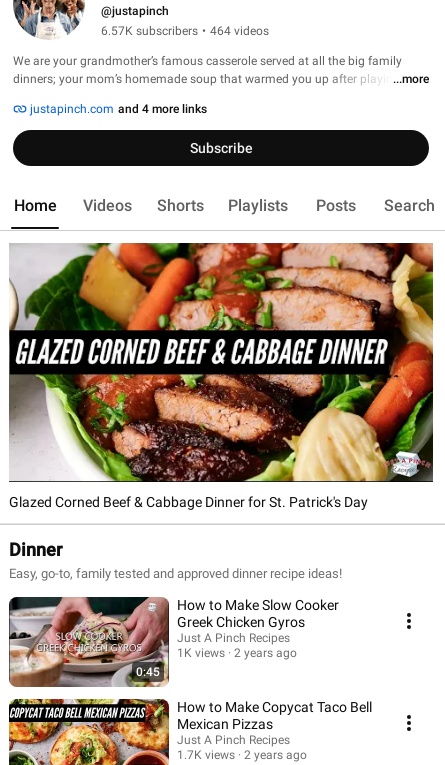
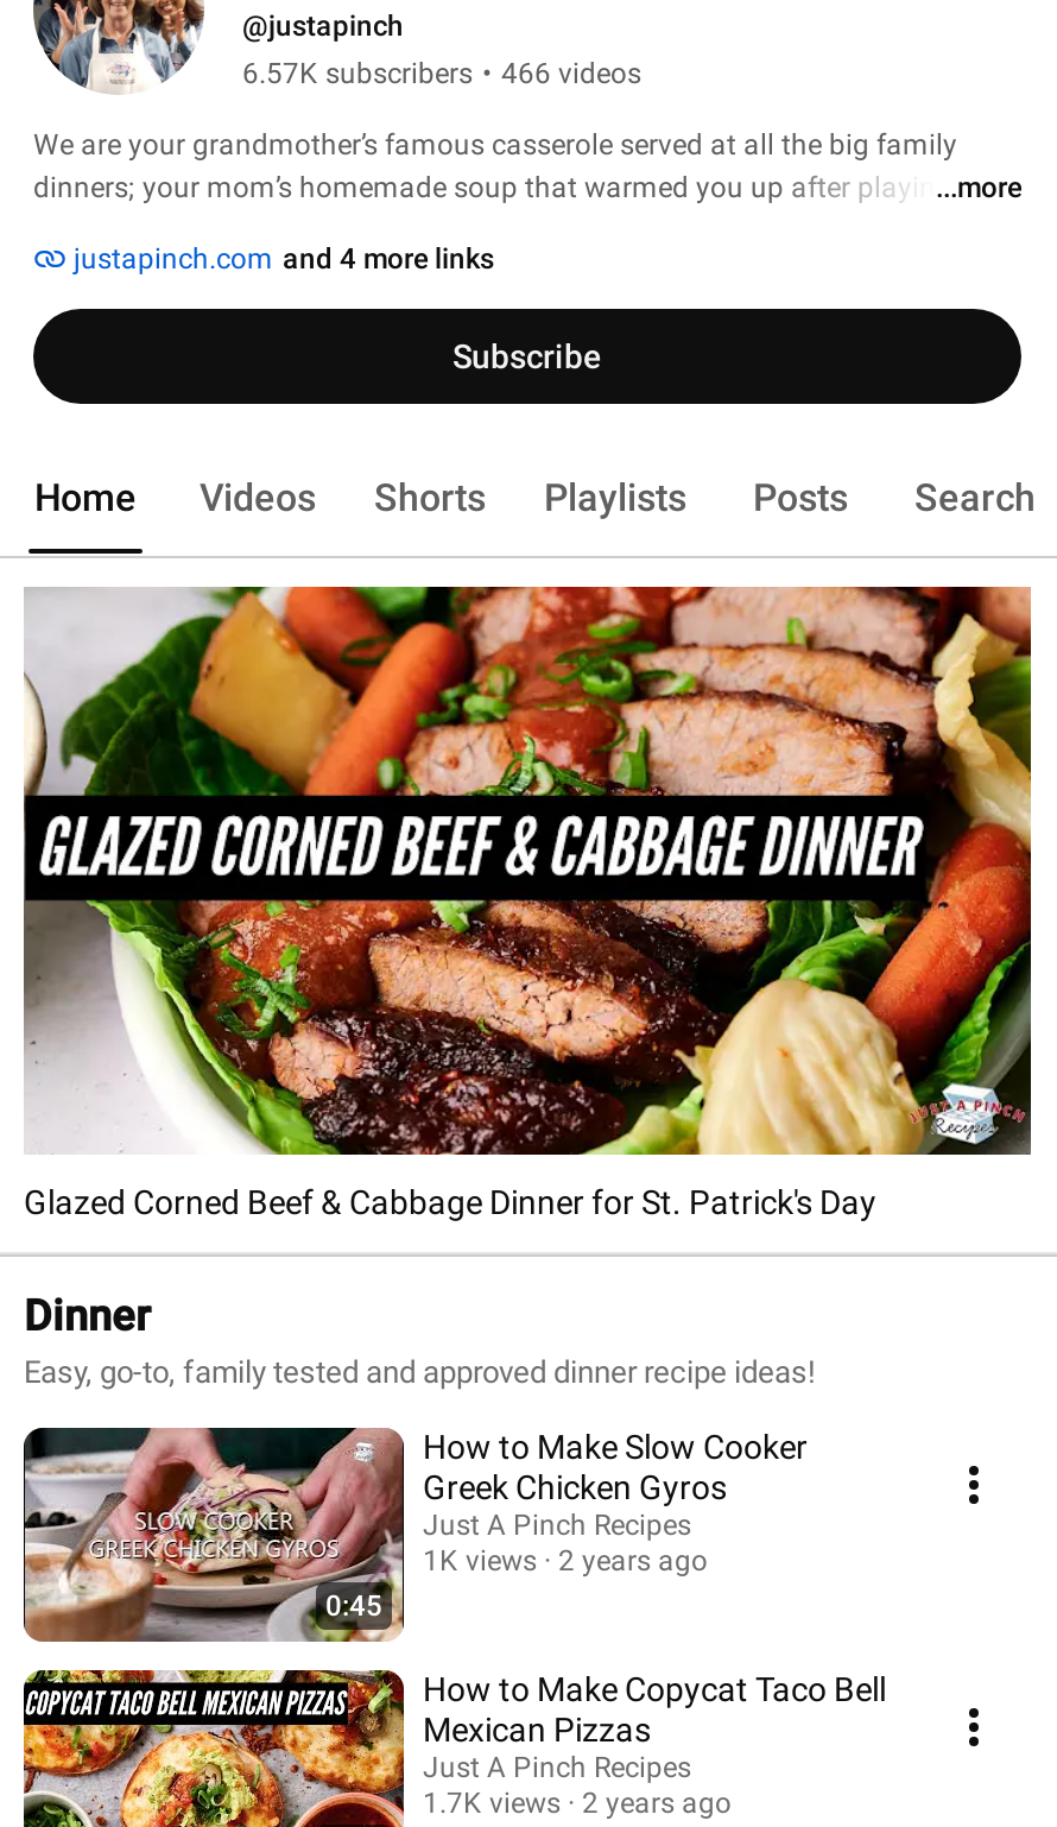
- 6.57K subscribers • 464 videos
+ 6.57K subscribers • 466 videos
